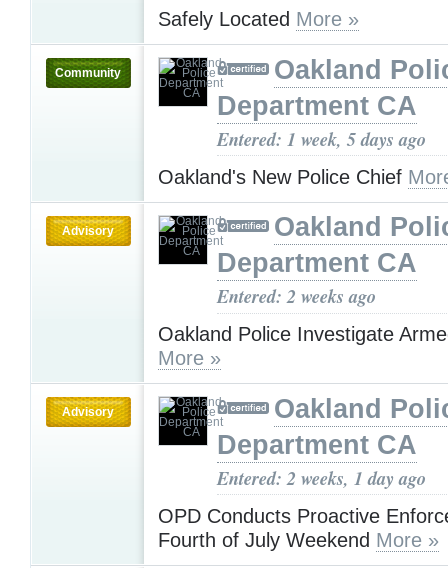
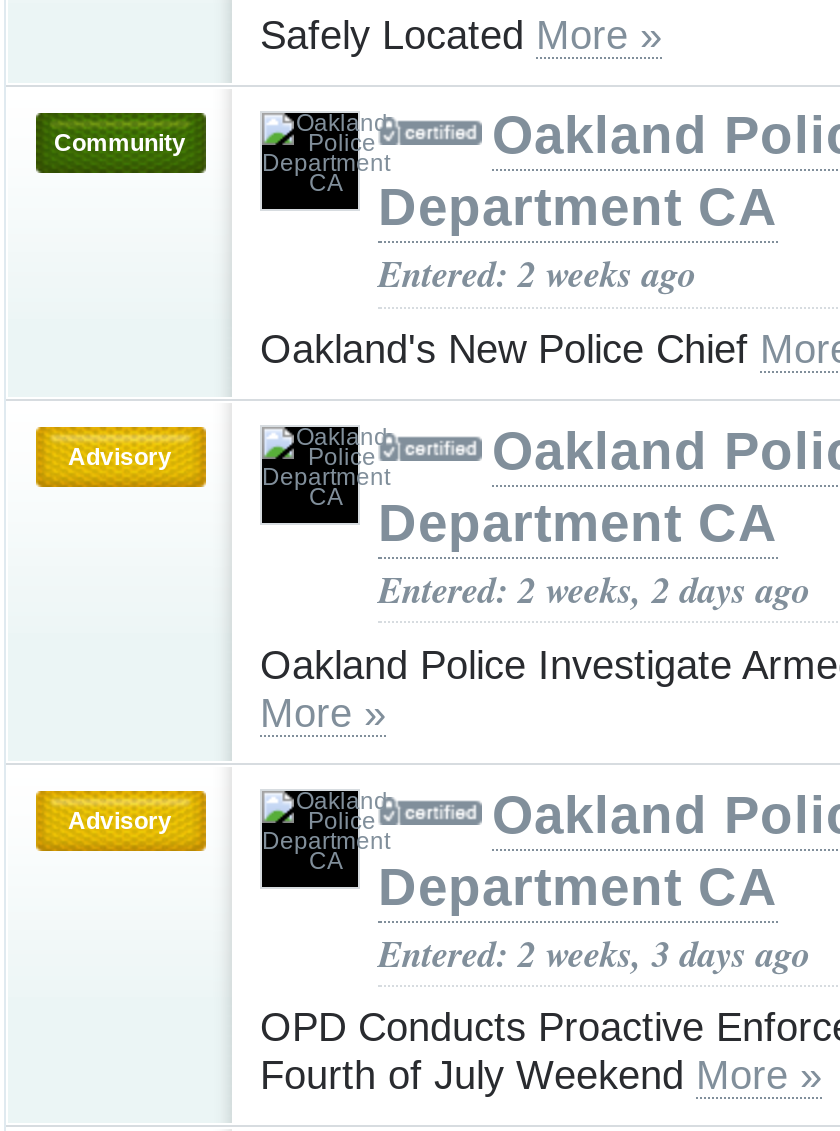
- Entered: 1 week, 5 days ago

moved up: Entered: 2 weeks ago

+ Entered: 2 weeks, 2 days ago

- Entered: 2 weeks, 1 day ago
+ Entered: 2 weeks, 3 days ago
